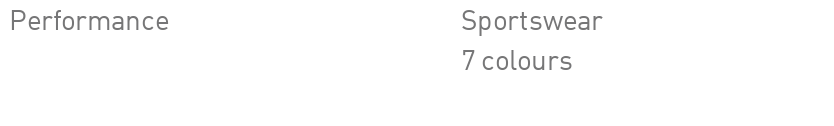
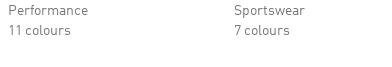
+ 11 colours
